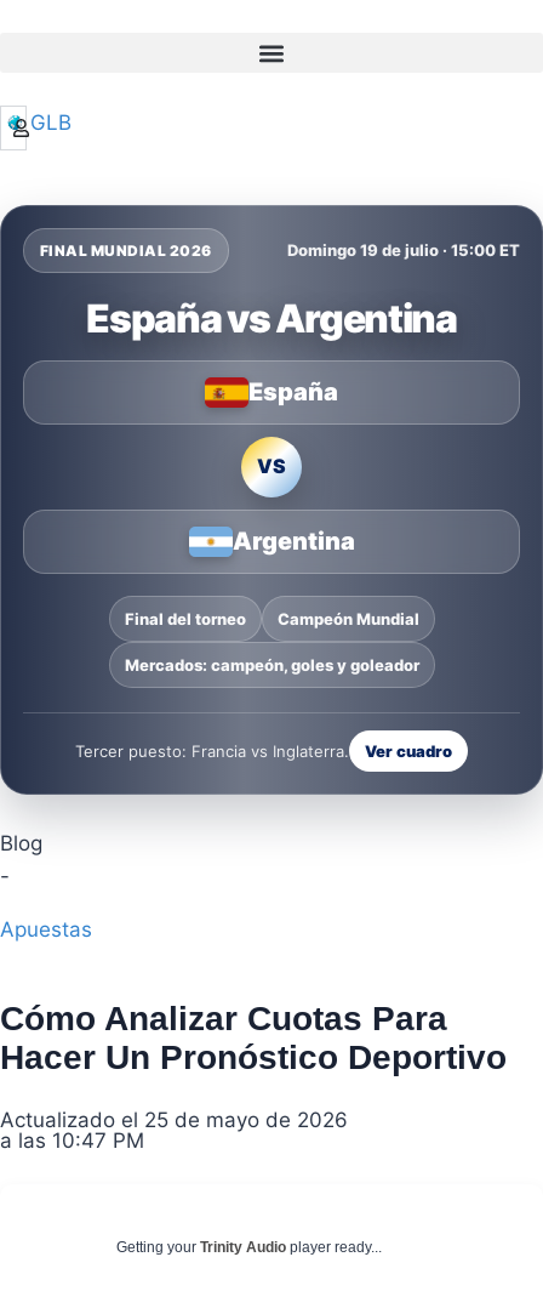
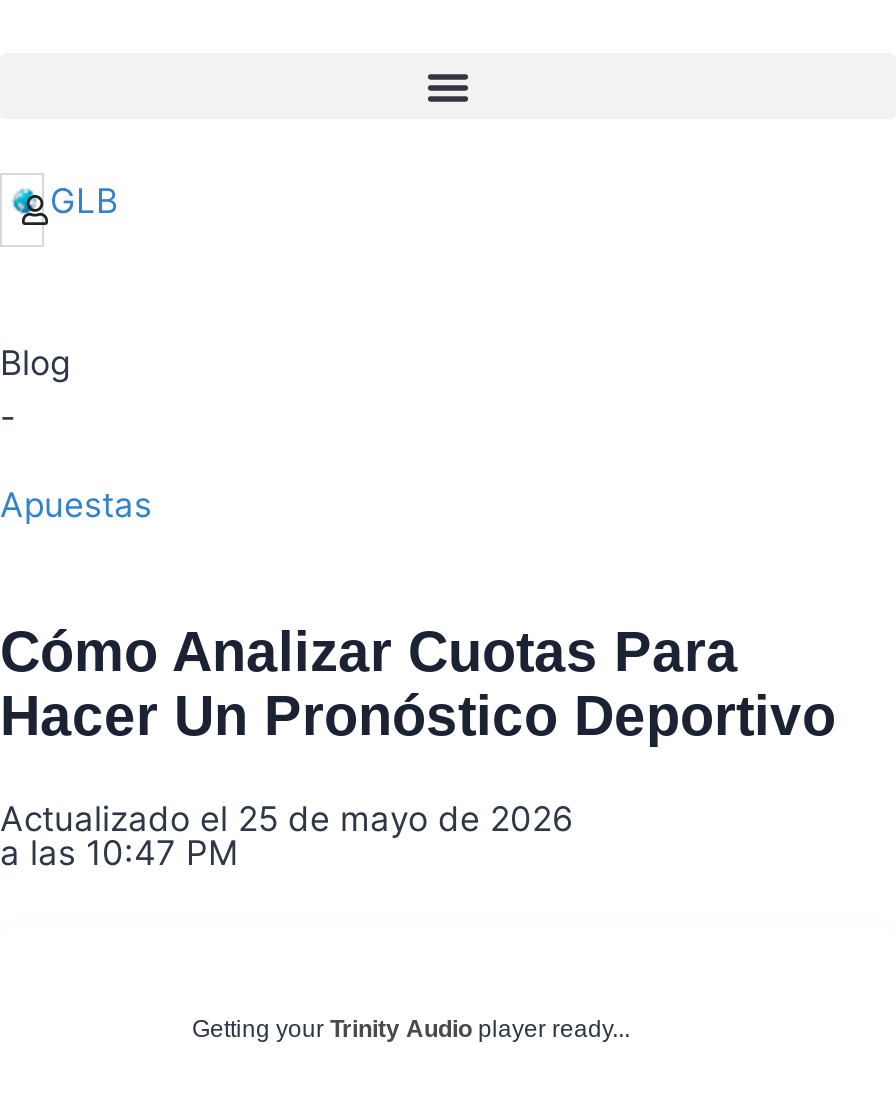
- [image]
- FINAL MUNDIAL 2026
- Domingo 19 de julio · 15:00 ET
- España vs Argentina
- España
- VS
- Argentina
- Final del torneo
- Campeón Mundial
- Mercados: campeón, goles y goleador

- Tercer puesto: Francia vs Inglaterra.
- Ver cuadro
